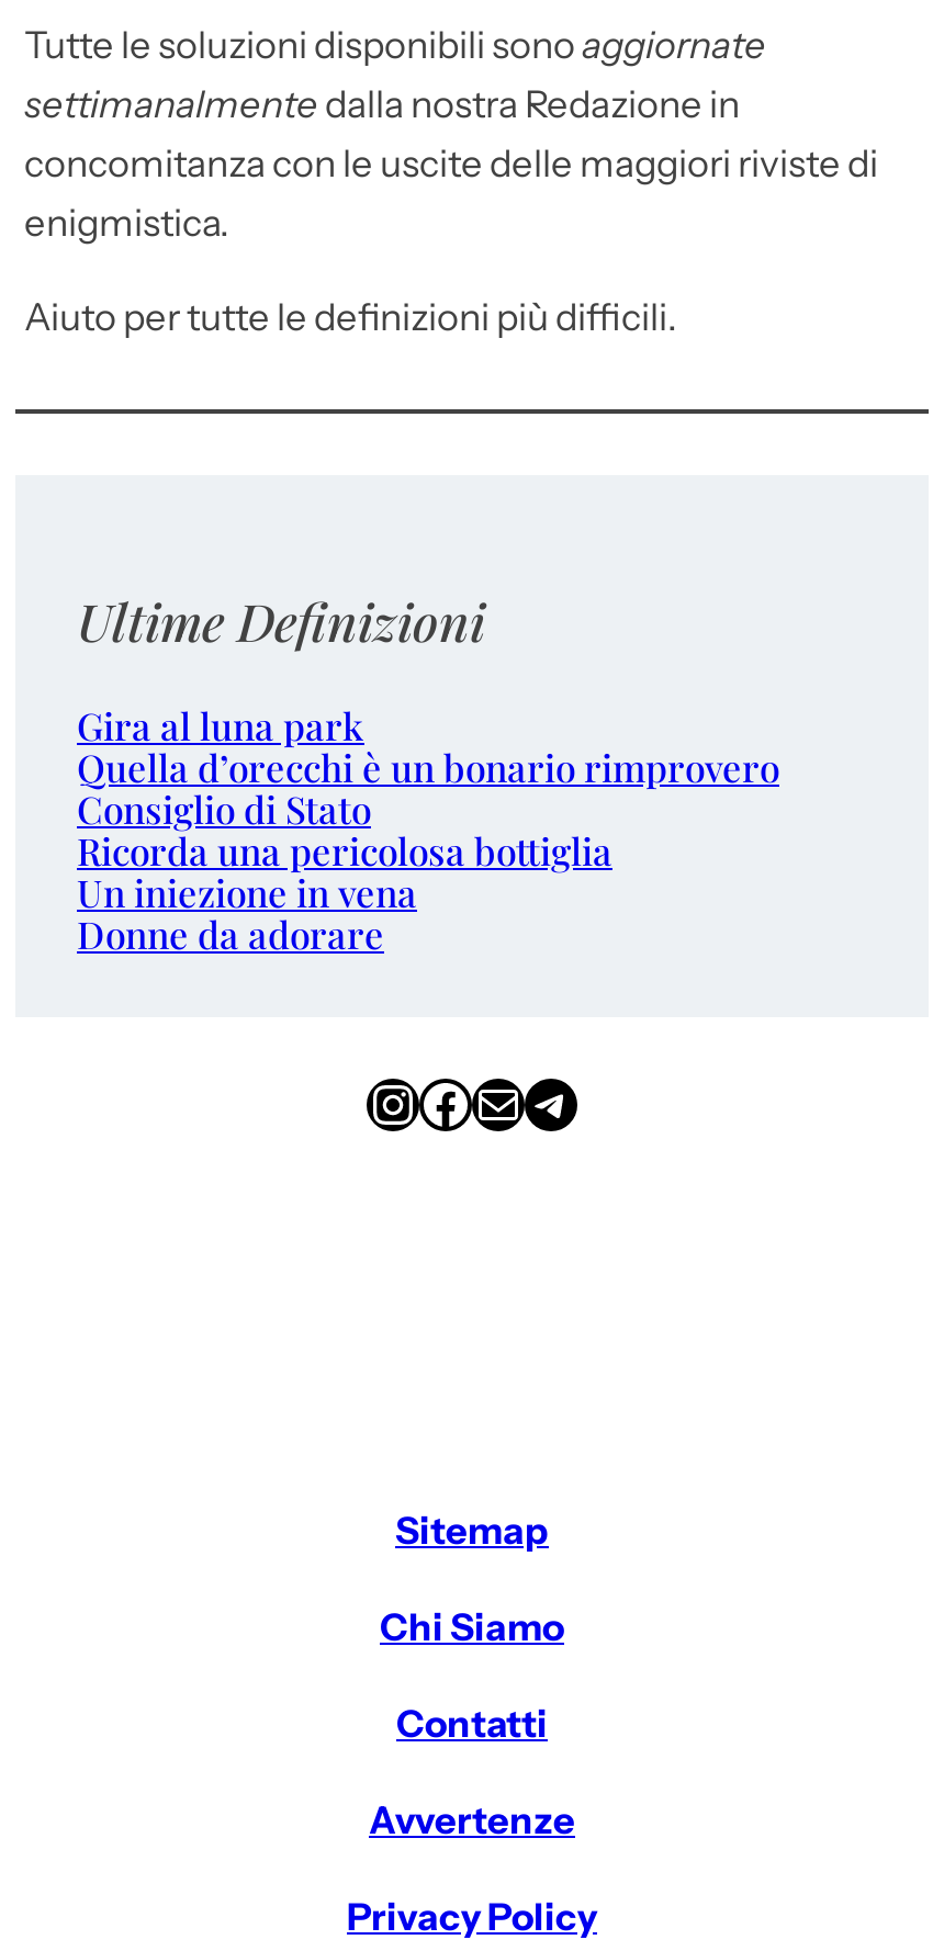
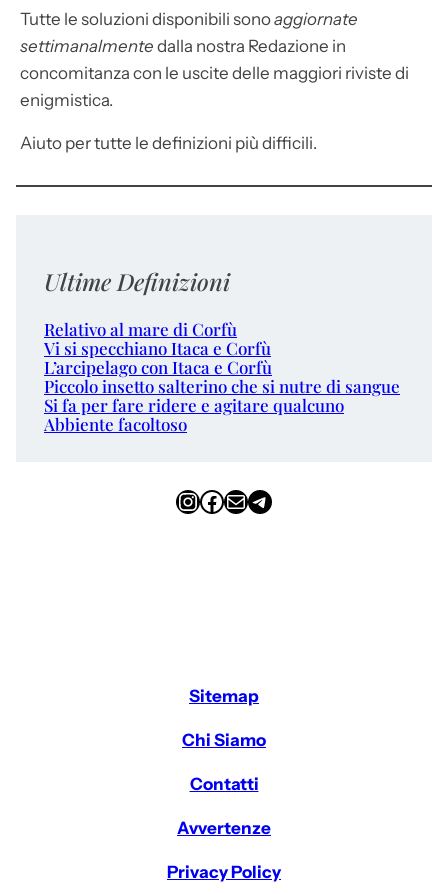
- Gira al luna park
- Quella d’orecchi è un bonario rimprovero
- Consiglio di Stato
- Ricorda una pericolosa bottiglia
- Un iniezione in vena
- Donne da adorare
+ Relativo al mare di Corfù
+ Vi si specchiano Itaca e Corfù
+ L’arcipelago con Itaca e Corfù
+ Piccolo insetto salterino che si nutre di sangue
+ Si fa per fare ridere e agitare qualcuno
+ Abbiente facoltoso
